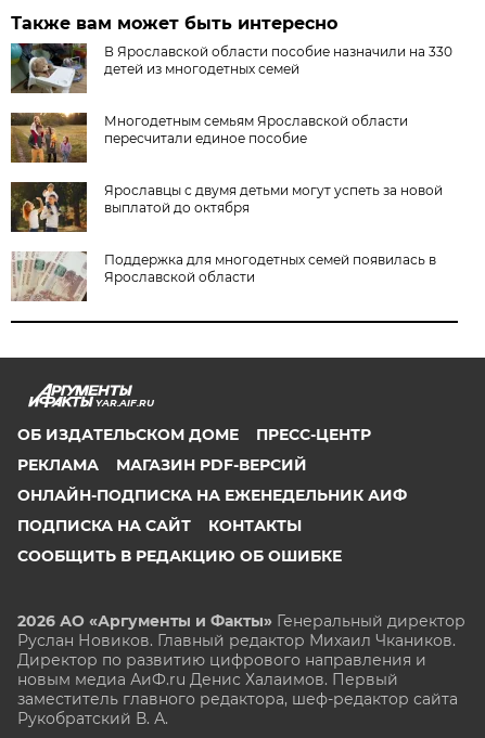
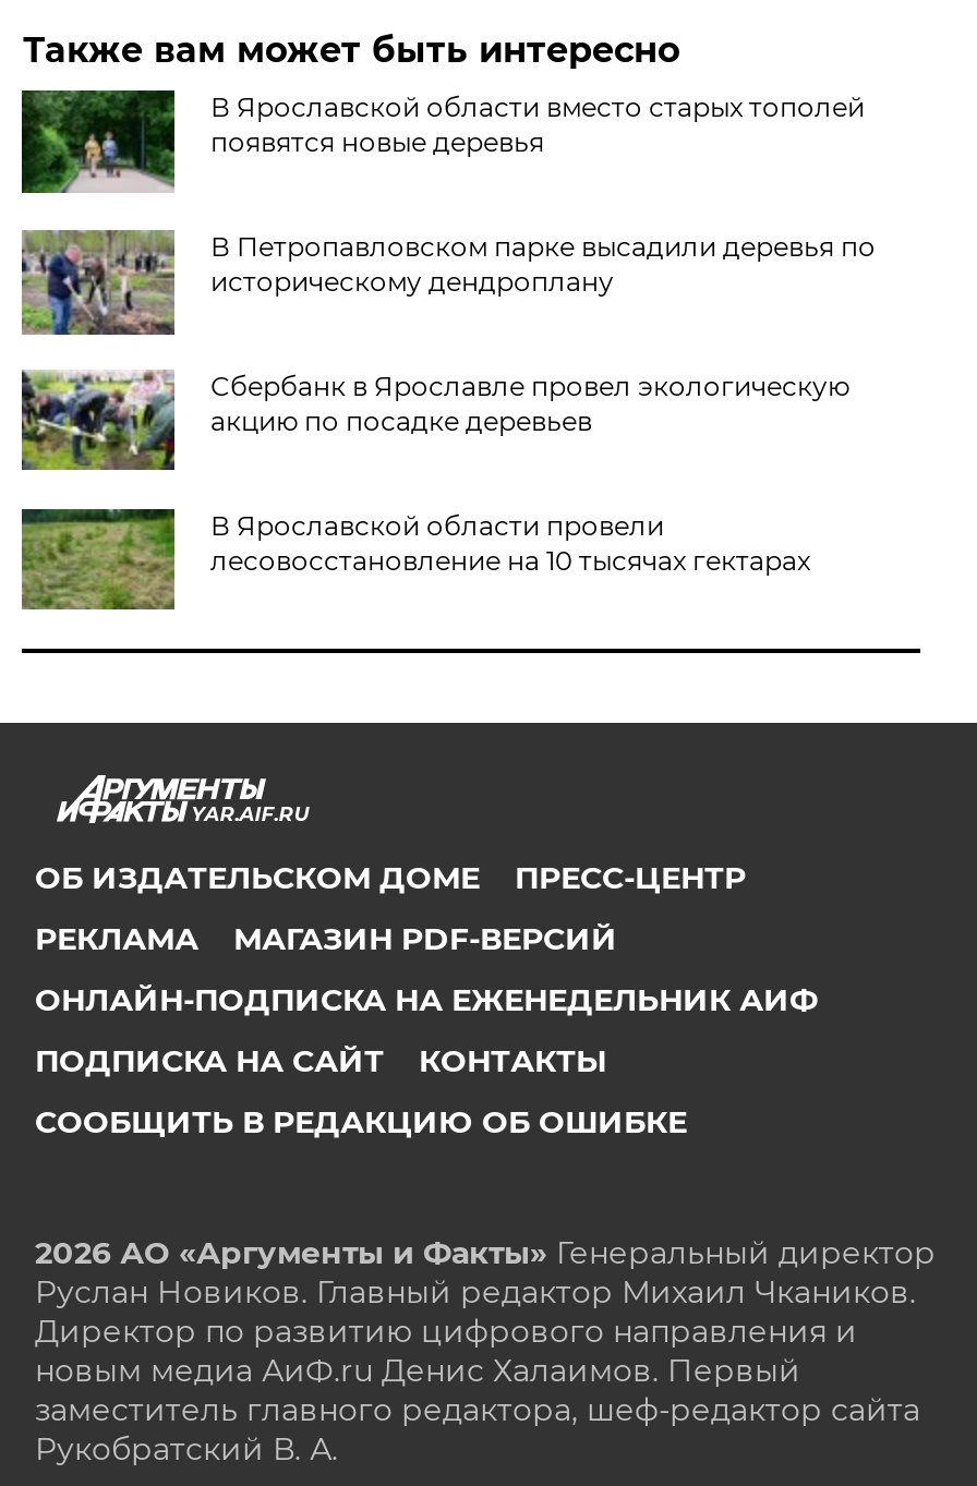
- [image]
- В Ярославской области пособие назначили на 330
- детей из многодетных семей
+ [image]
+ В Ярославской области вместо старых тополей
+ появятся новые деревья

- [image]
- Многодетным семьям Ярославской области
- пересчитали единое пособие
+ [image]
+ В Петропавловском парке высадили деревья по
+ историческому дендроплану

- [image]
- Ярославцы с двумя детьми могут успеть за новой
- выплатой до октября
+ [image]
+ Сбербанк в Ярославле провел экологическую
+ акцию по посадке деревьев

- [image]
- Поддержка для многодетных семей появилась в
- Ярославской области
+ [image]
+ В Ярославской области провели
+ лесовосстановление на 10 тысячах гектарах
